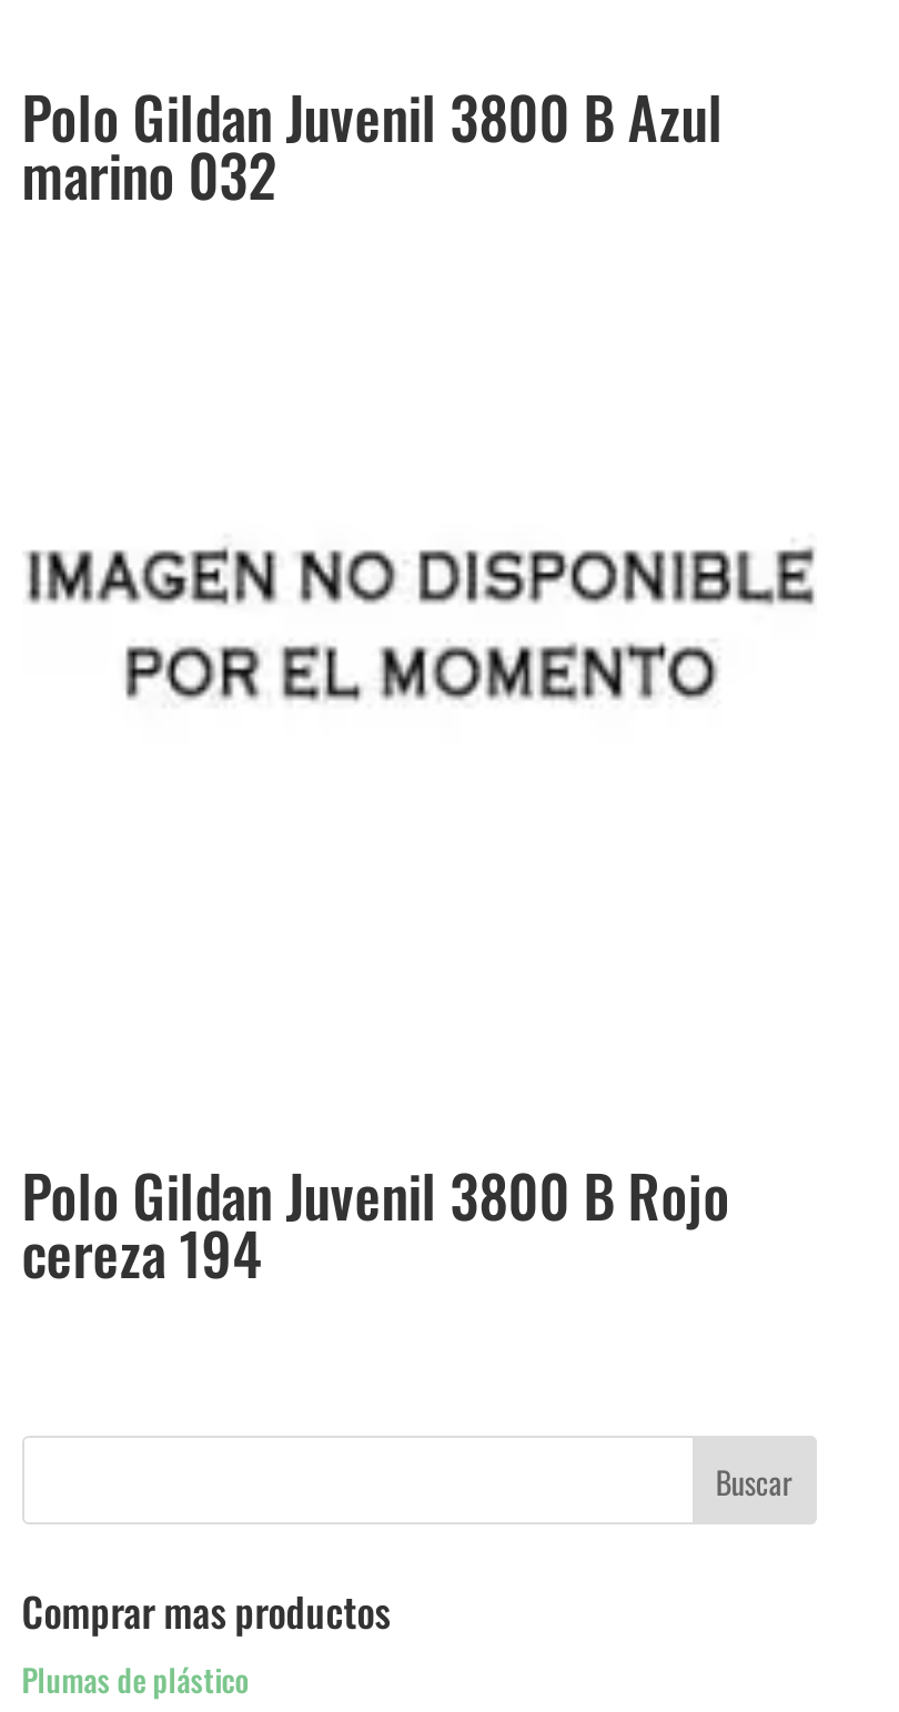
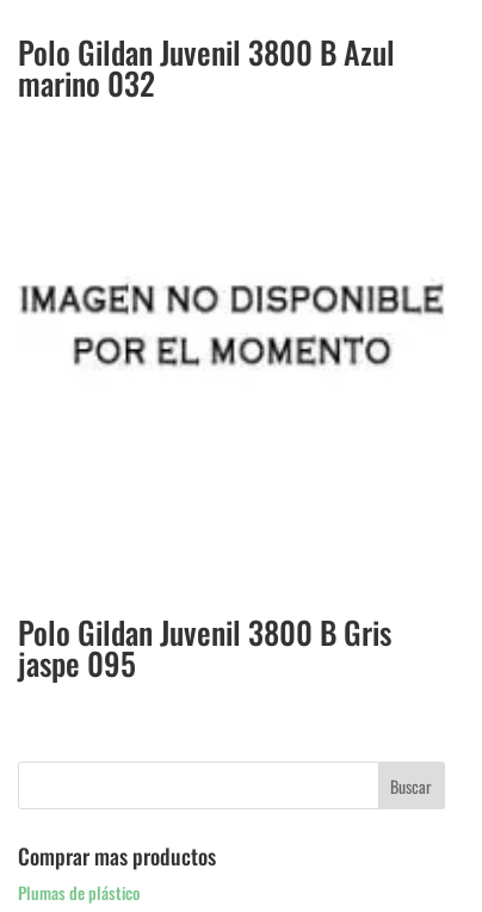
- Polo Gildan Juvenil 3800 B Rojo
- cereza 194
+ Polo Gildan Juvenil 3800 B Gris
+ jaspe 095
